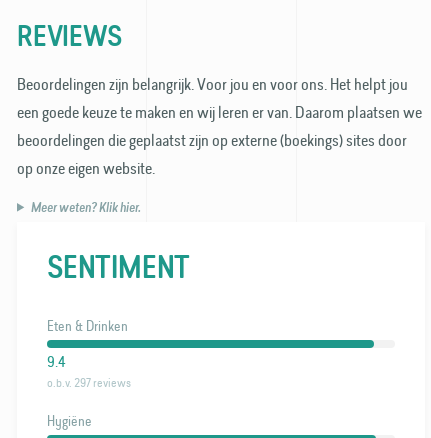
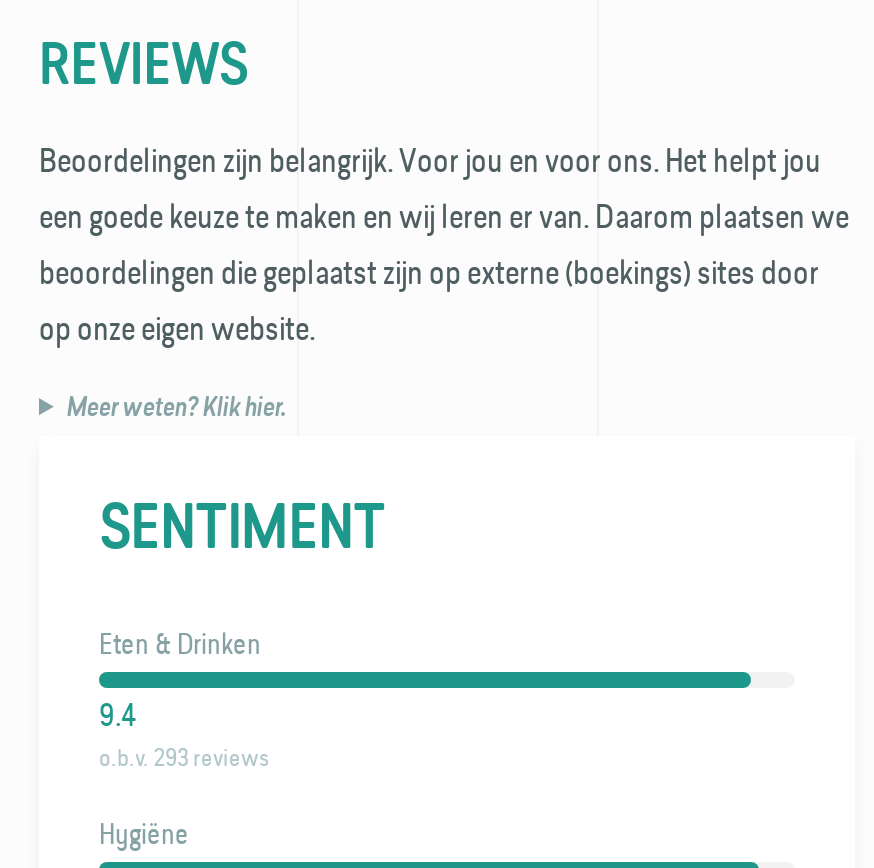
- o.b.v. 297 reviews
+ o.b.v. 293 reviews
